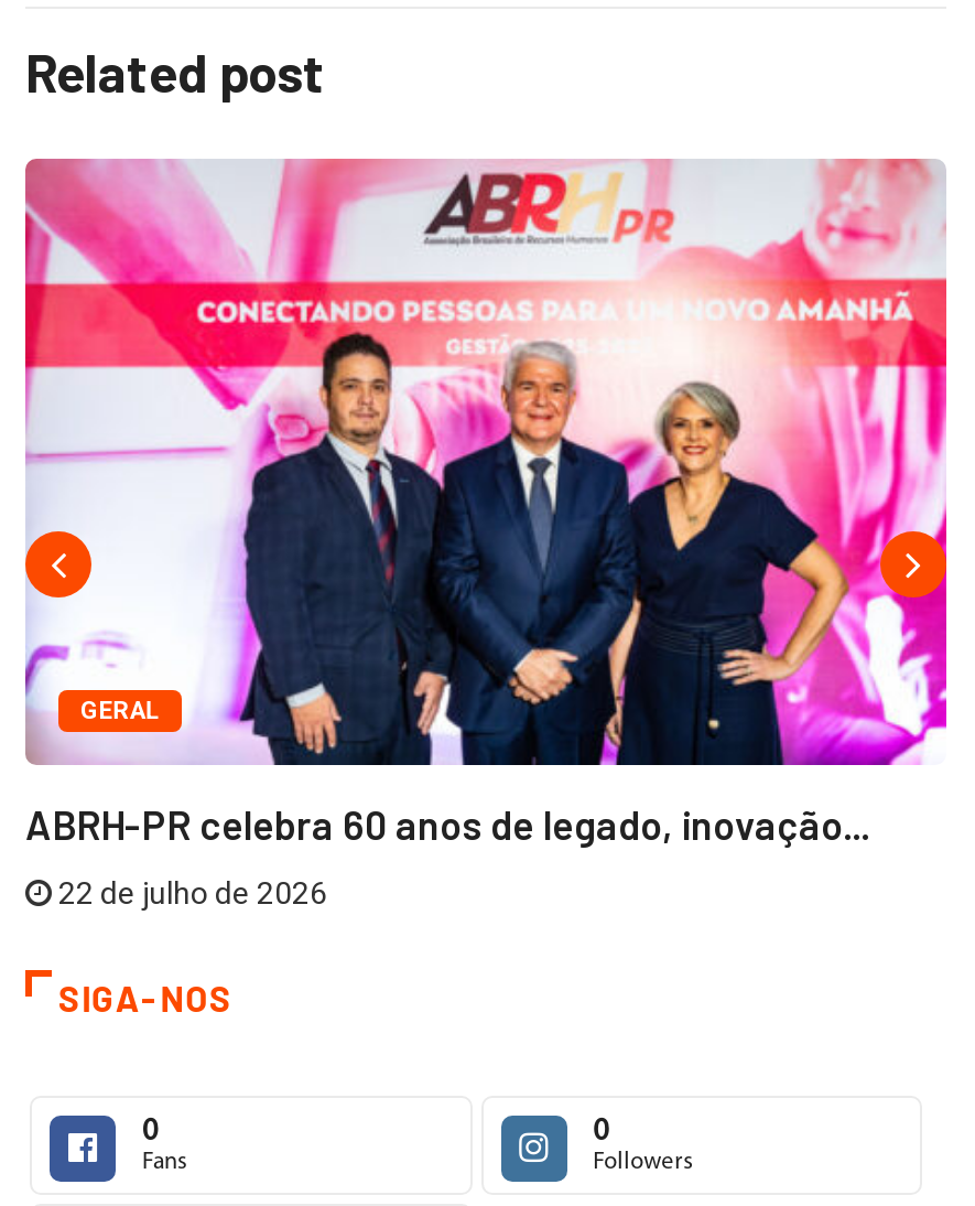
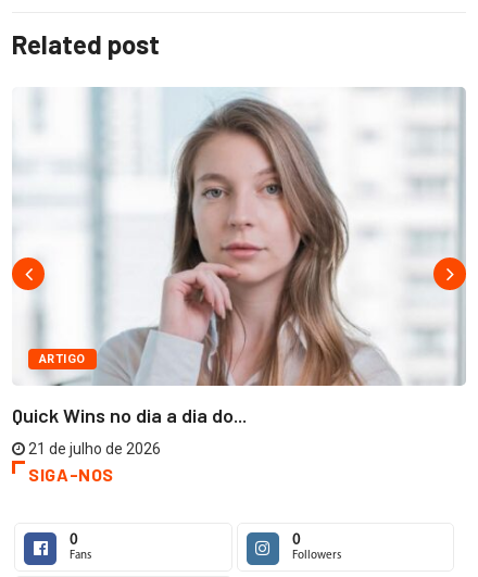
- [image]
- GERAL
+ [image]
+ ARTIGO

- ABRH-PR celebra 60 anos de legado, inovação...
+ Quick Wins no dia a dia do...

- 22 de julho de 2026
+ 21 de julho de 2026
